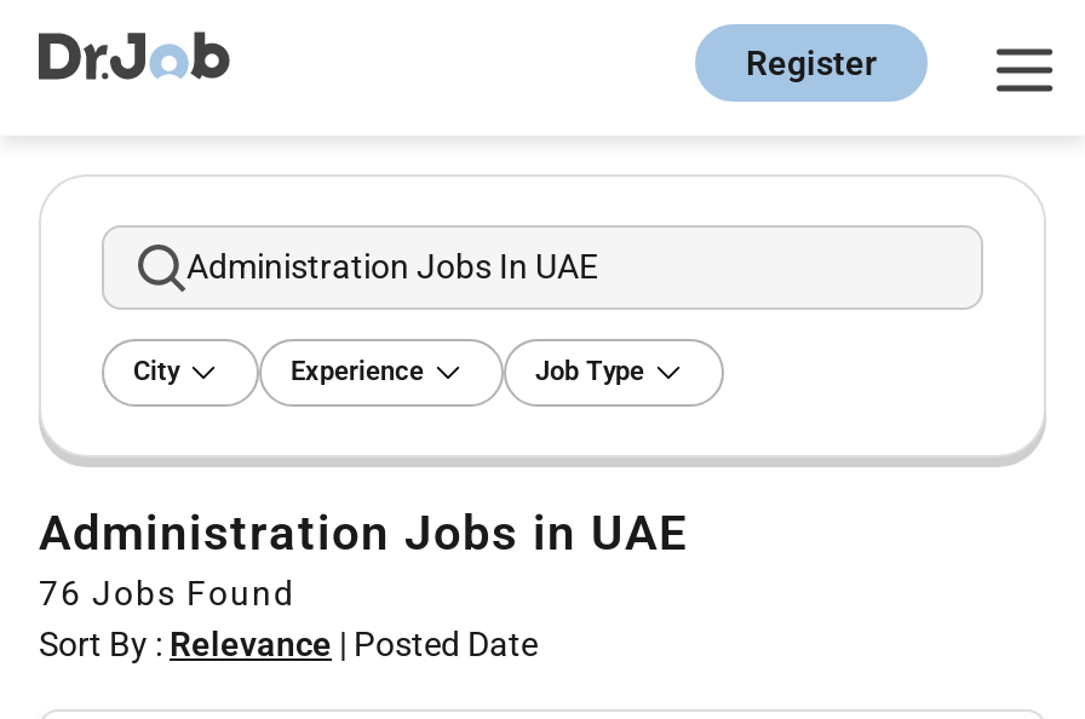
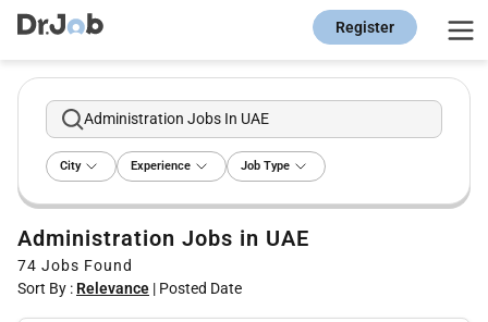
- 76 Jobs Found
+ 74 Jobs Found
